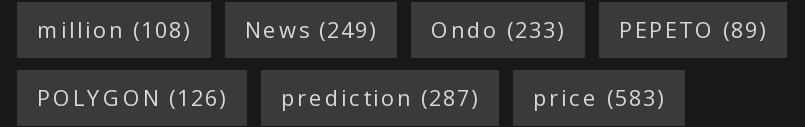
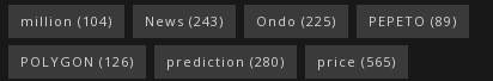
- million (108)
+ million (104)

- News (249)
+ News (243)

- Ondo (233)
+ Ondo (225)

- prediction (287)
+ prediction (280)

- price (583)
+ price (565)
